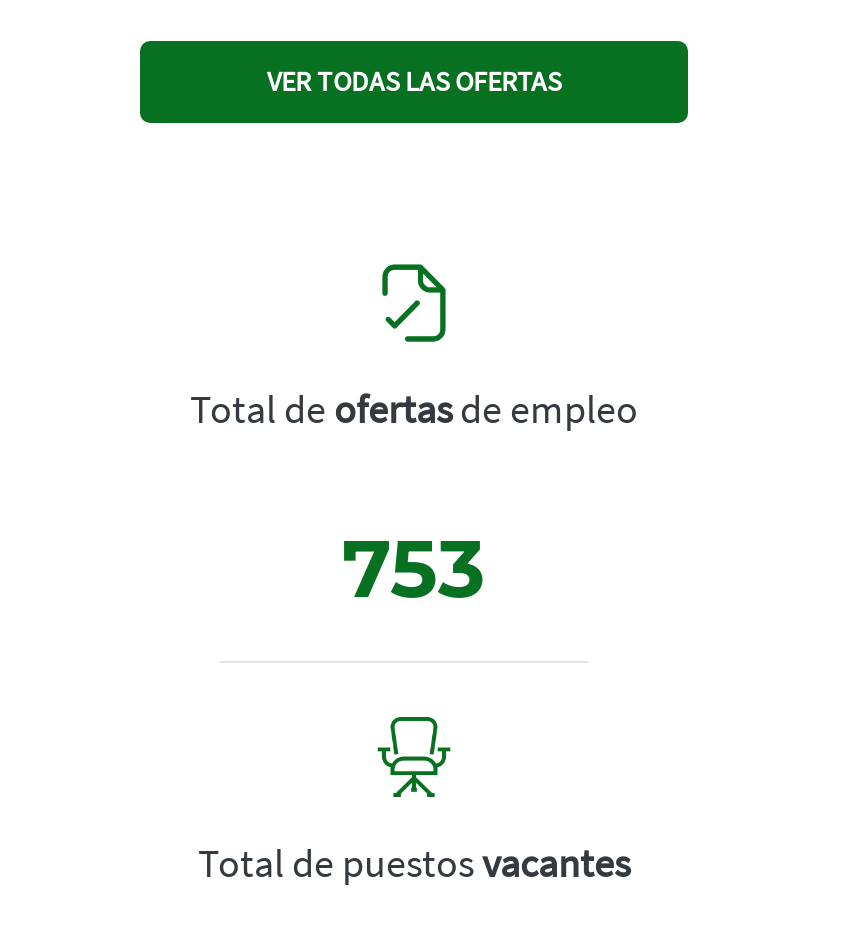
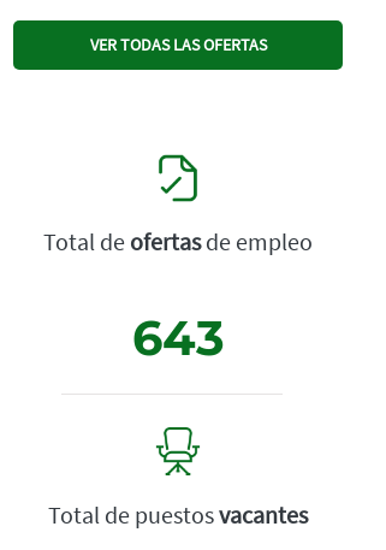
- 753
+ 643
